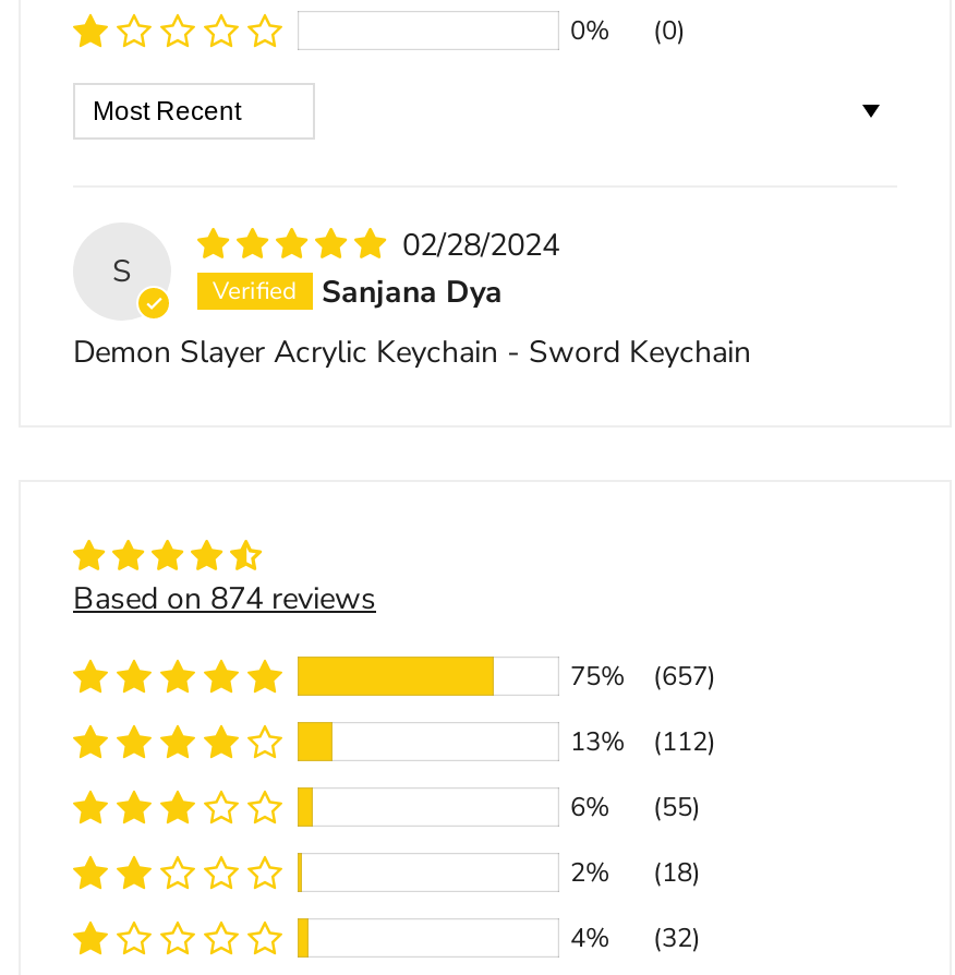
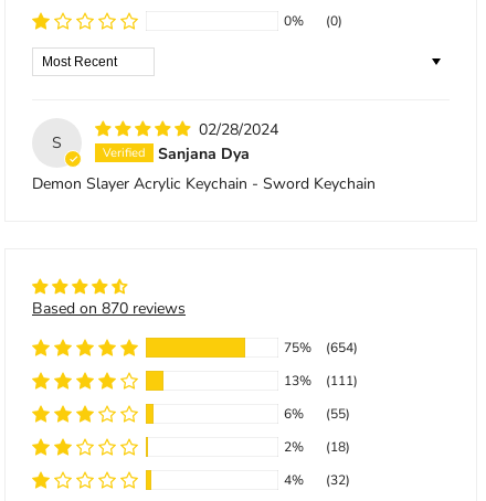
- Based on 874 reviews
+ Based on 870 reviews

- 75% (657)
+ 75% (654)

- 13% (112)
+ 13% (111)
